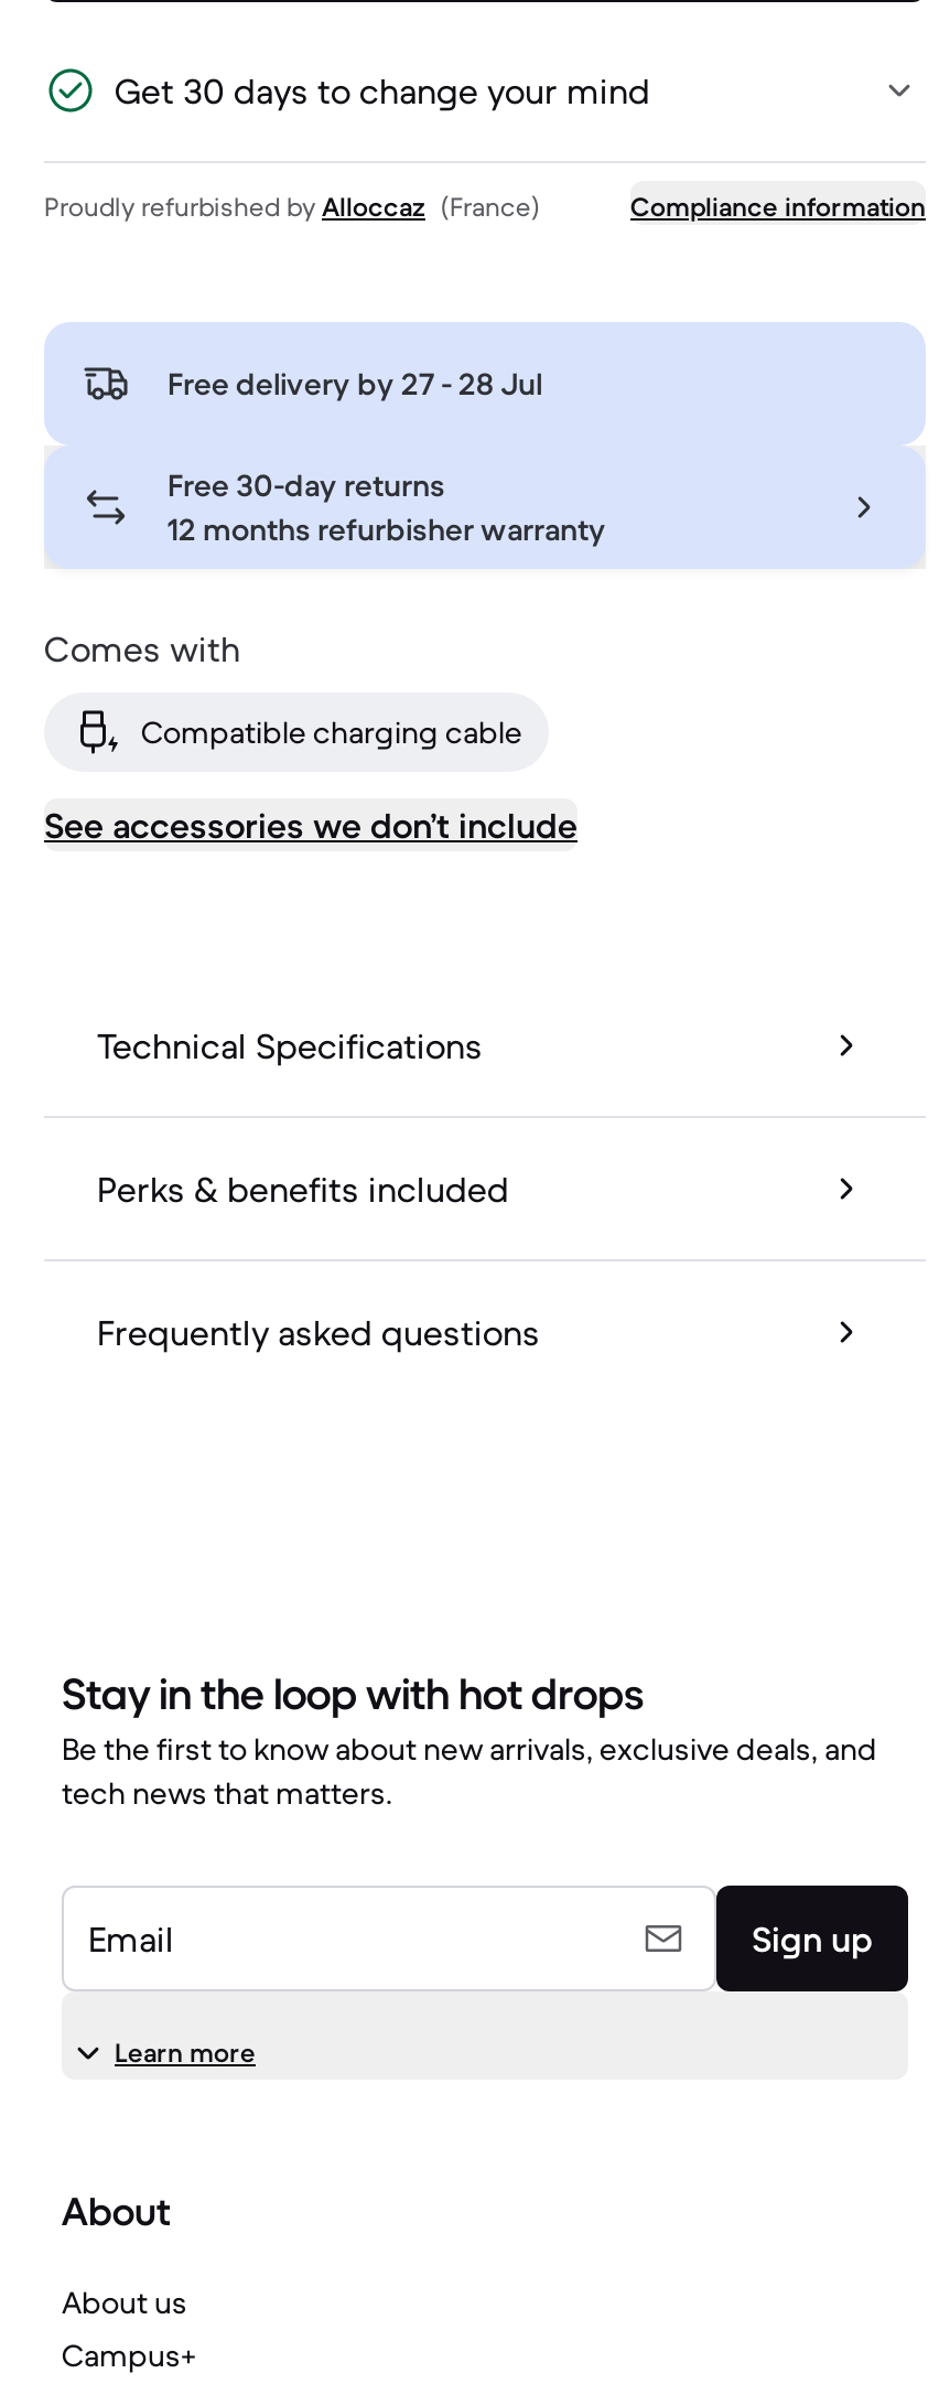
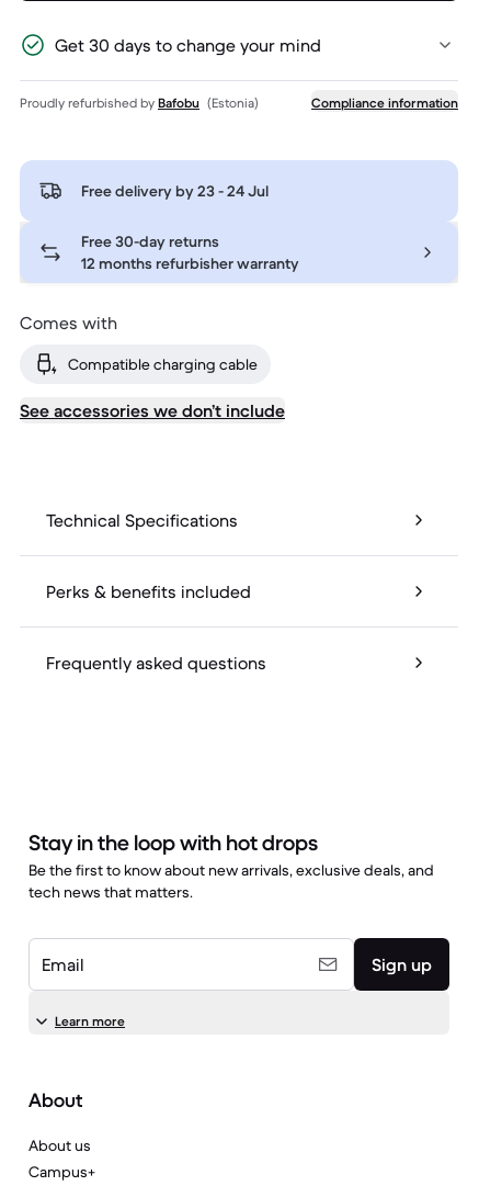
- Proudly refurbished by Alloccaz (France)
+ Proudly refurbished by Bafobu (Estonia)

- Free delivery by 27 - 28 Jul
+ Free delivery by 23 - 24 Jul
